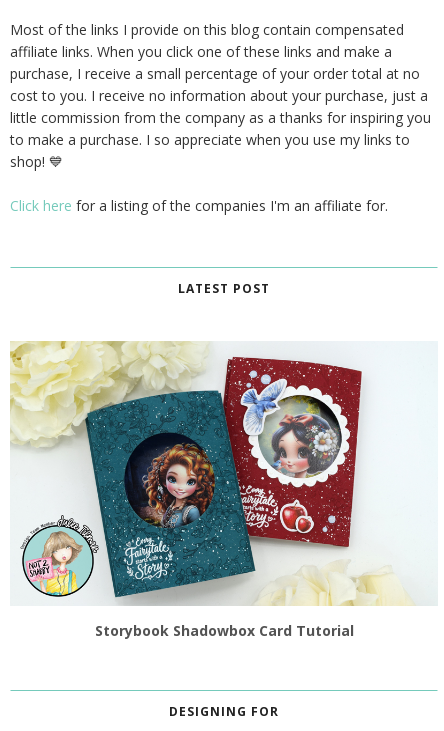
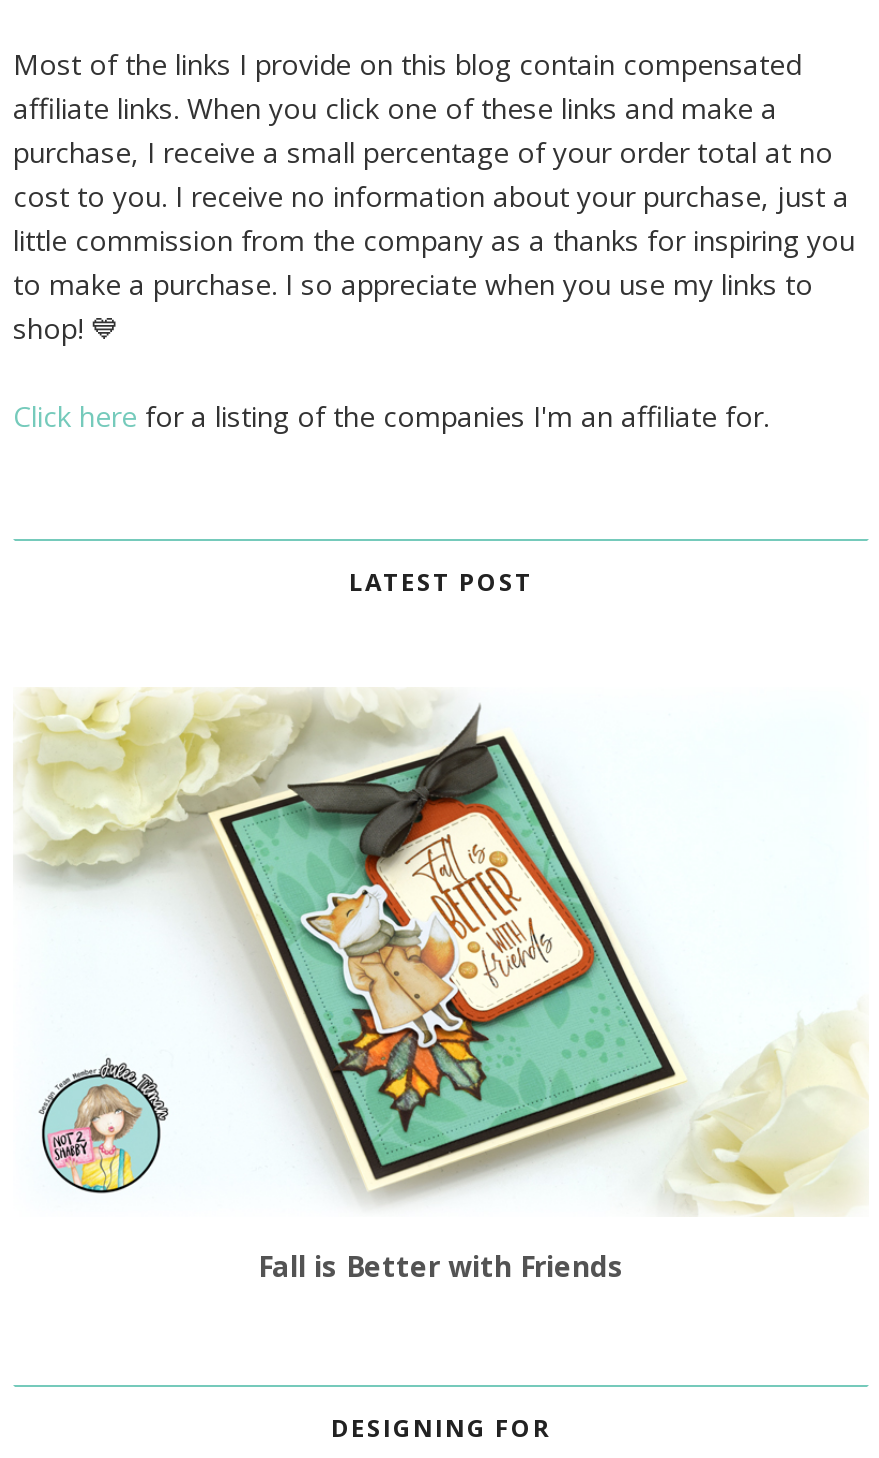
- [image]
- Storybook Shadowbox Card Tutorial
+ [image]
+ Fall is Better with Friends
